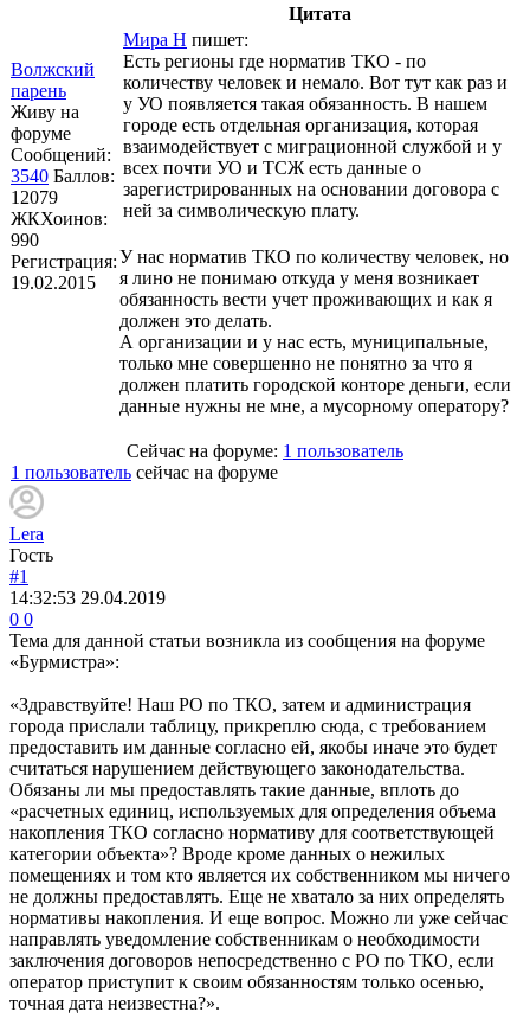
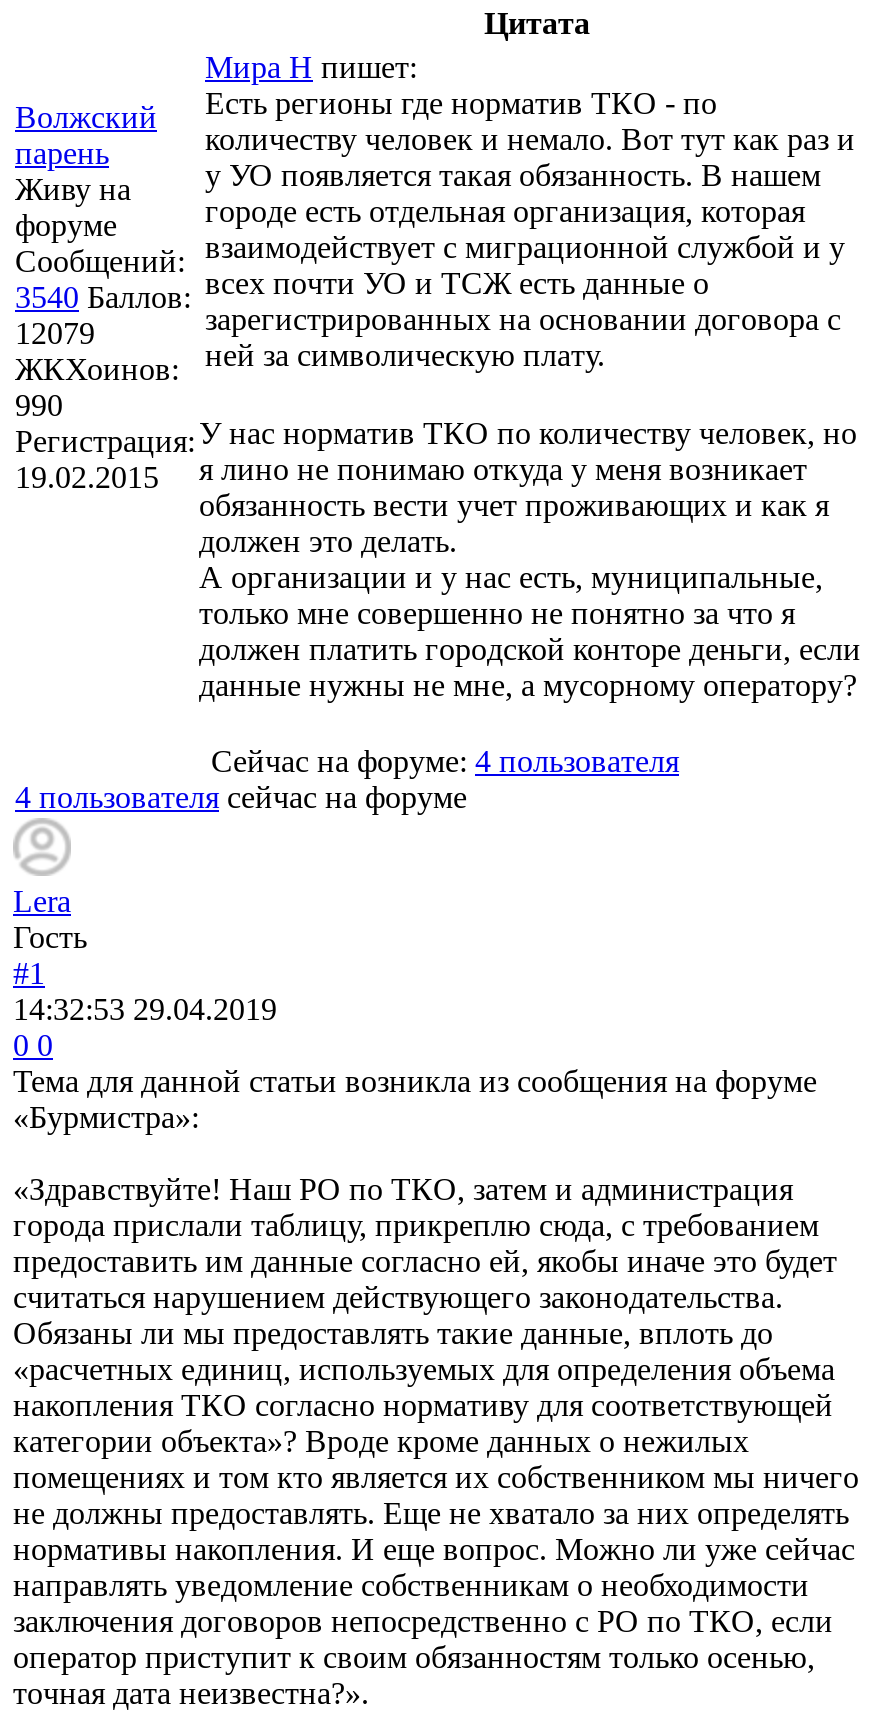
- Сейчас на форуме: 1 пользователь
+ Сейчас на форуме: 4 пользователя

- 1 пользователь сейчас на форуме
+ 4 пользователя сейчас на форуме
